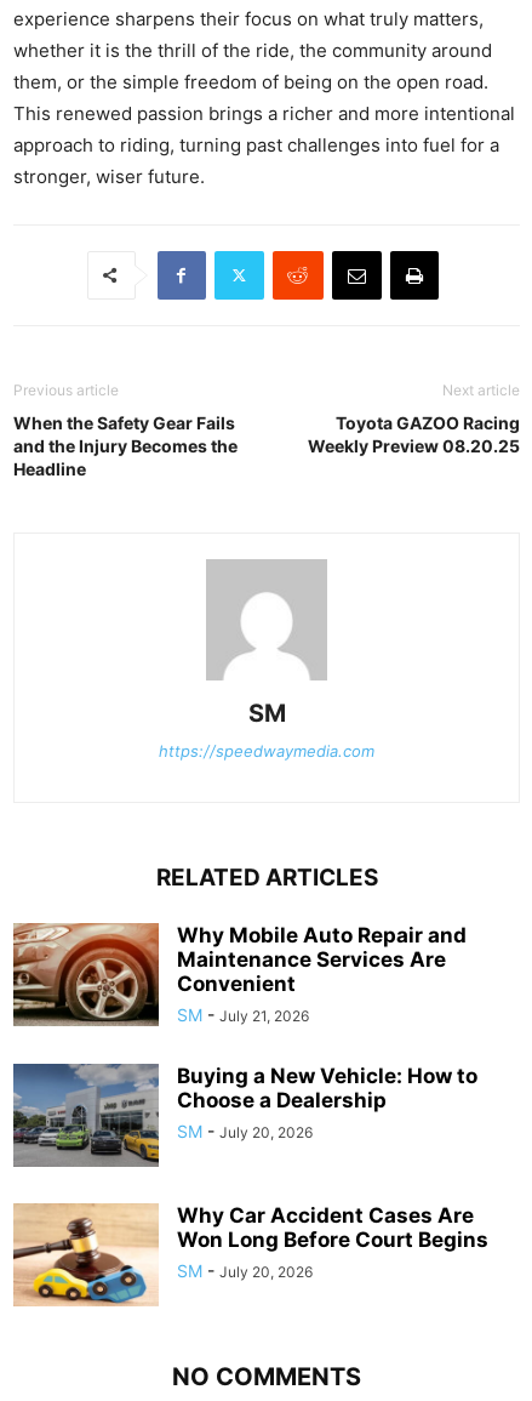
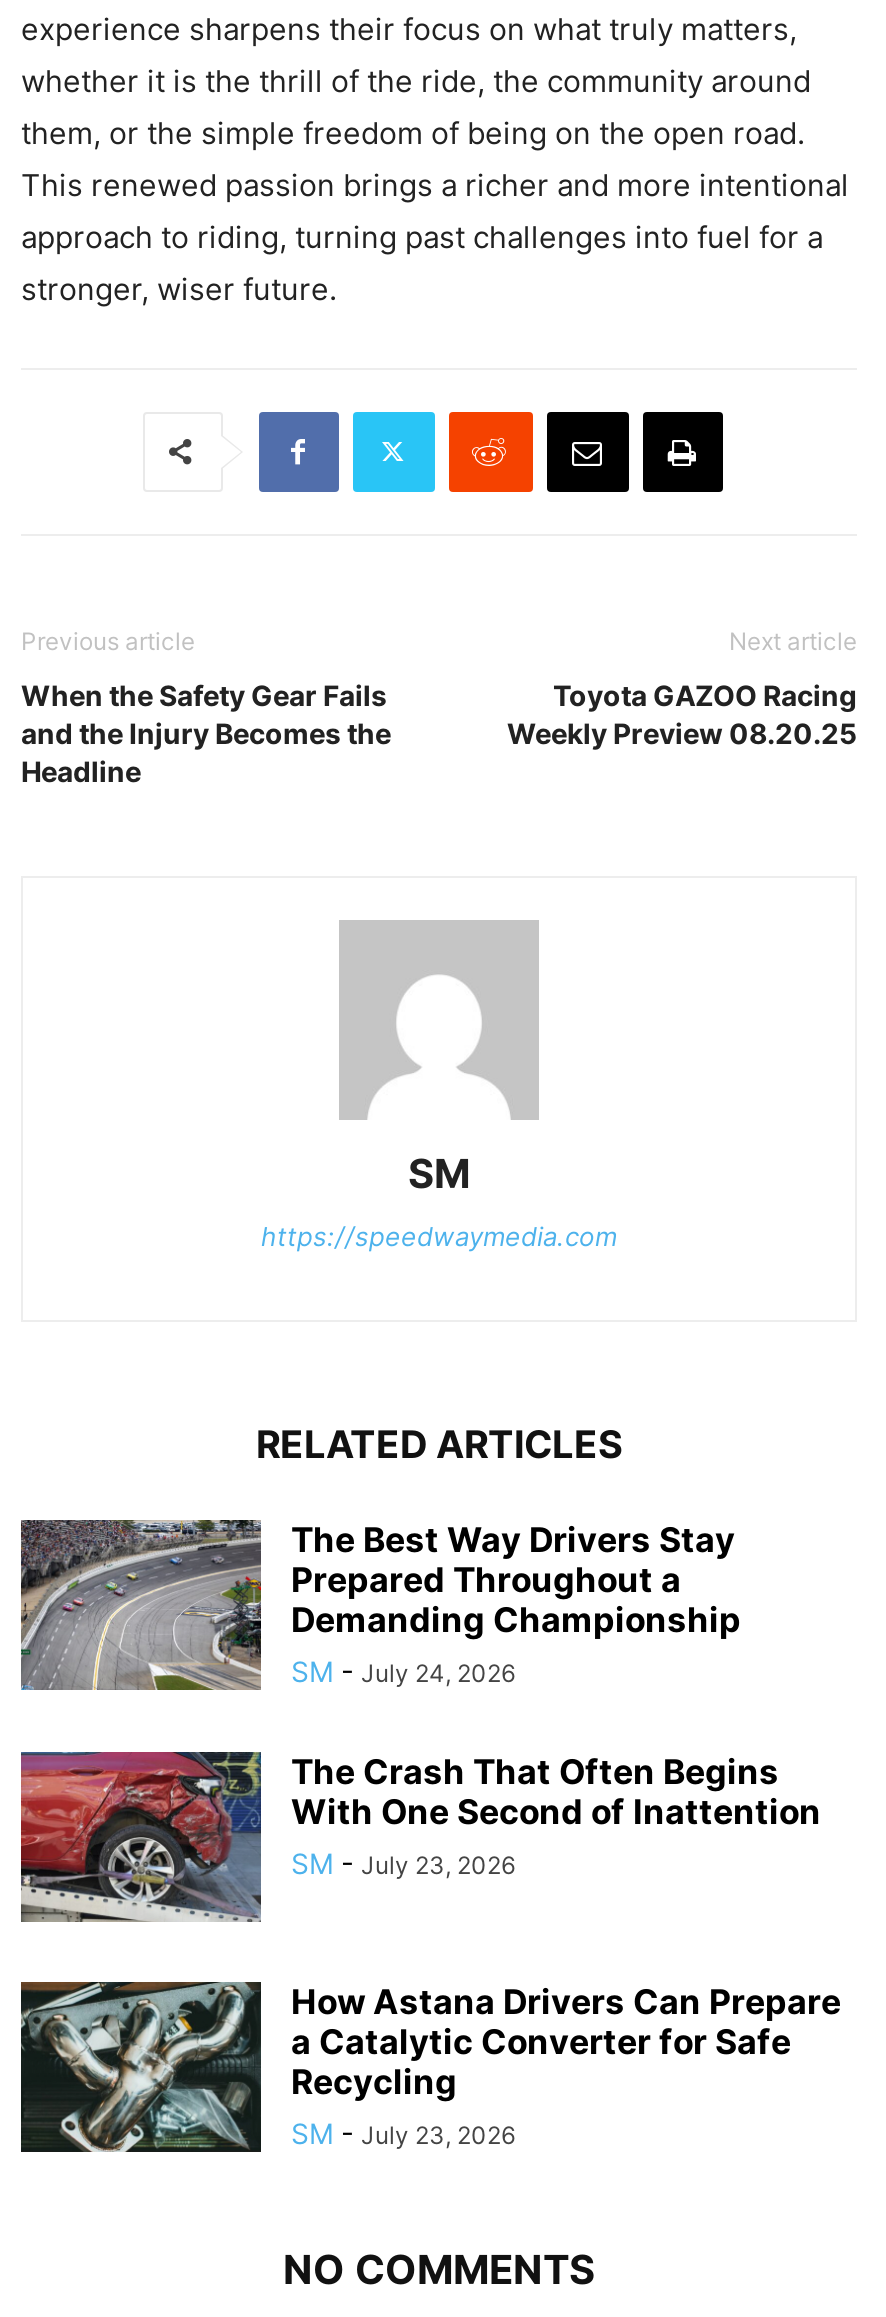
- [image]
- Why Mobile Auto Repair and
- Maintenance Services Are
- Convenient
- SM - July 21, 2026
+ [image]
+ The Best Way Drivers Stay
+ Prepared Throughout a
+ Demanding Championship
+ SM - July 24, 2026

- [image]
- Buying a New Vehicle: How to
- Choose a Dealership
- SM - July 20, 2026
+ [image]
+ The Crash That Often Begins
+ With One Second of Inattention
+ SM - July 23, 2026

- [image]
- Why Car Accident Cases Are
- Won Long Before Court Begins
- SM - July 20, 2026
+ [image]
+ How Astana Drivers Can Prepare
+ a Catalytic Converter for Safe
+ Recycling
+ SM - July 23, 2026
